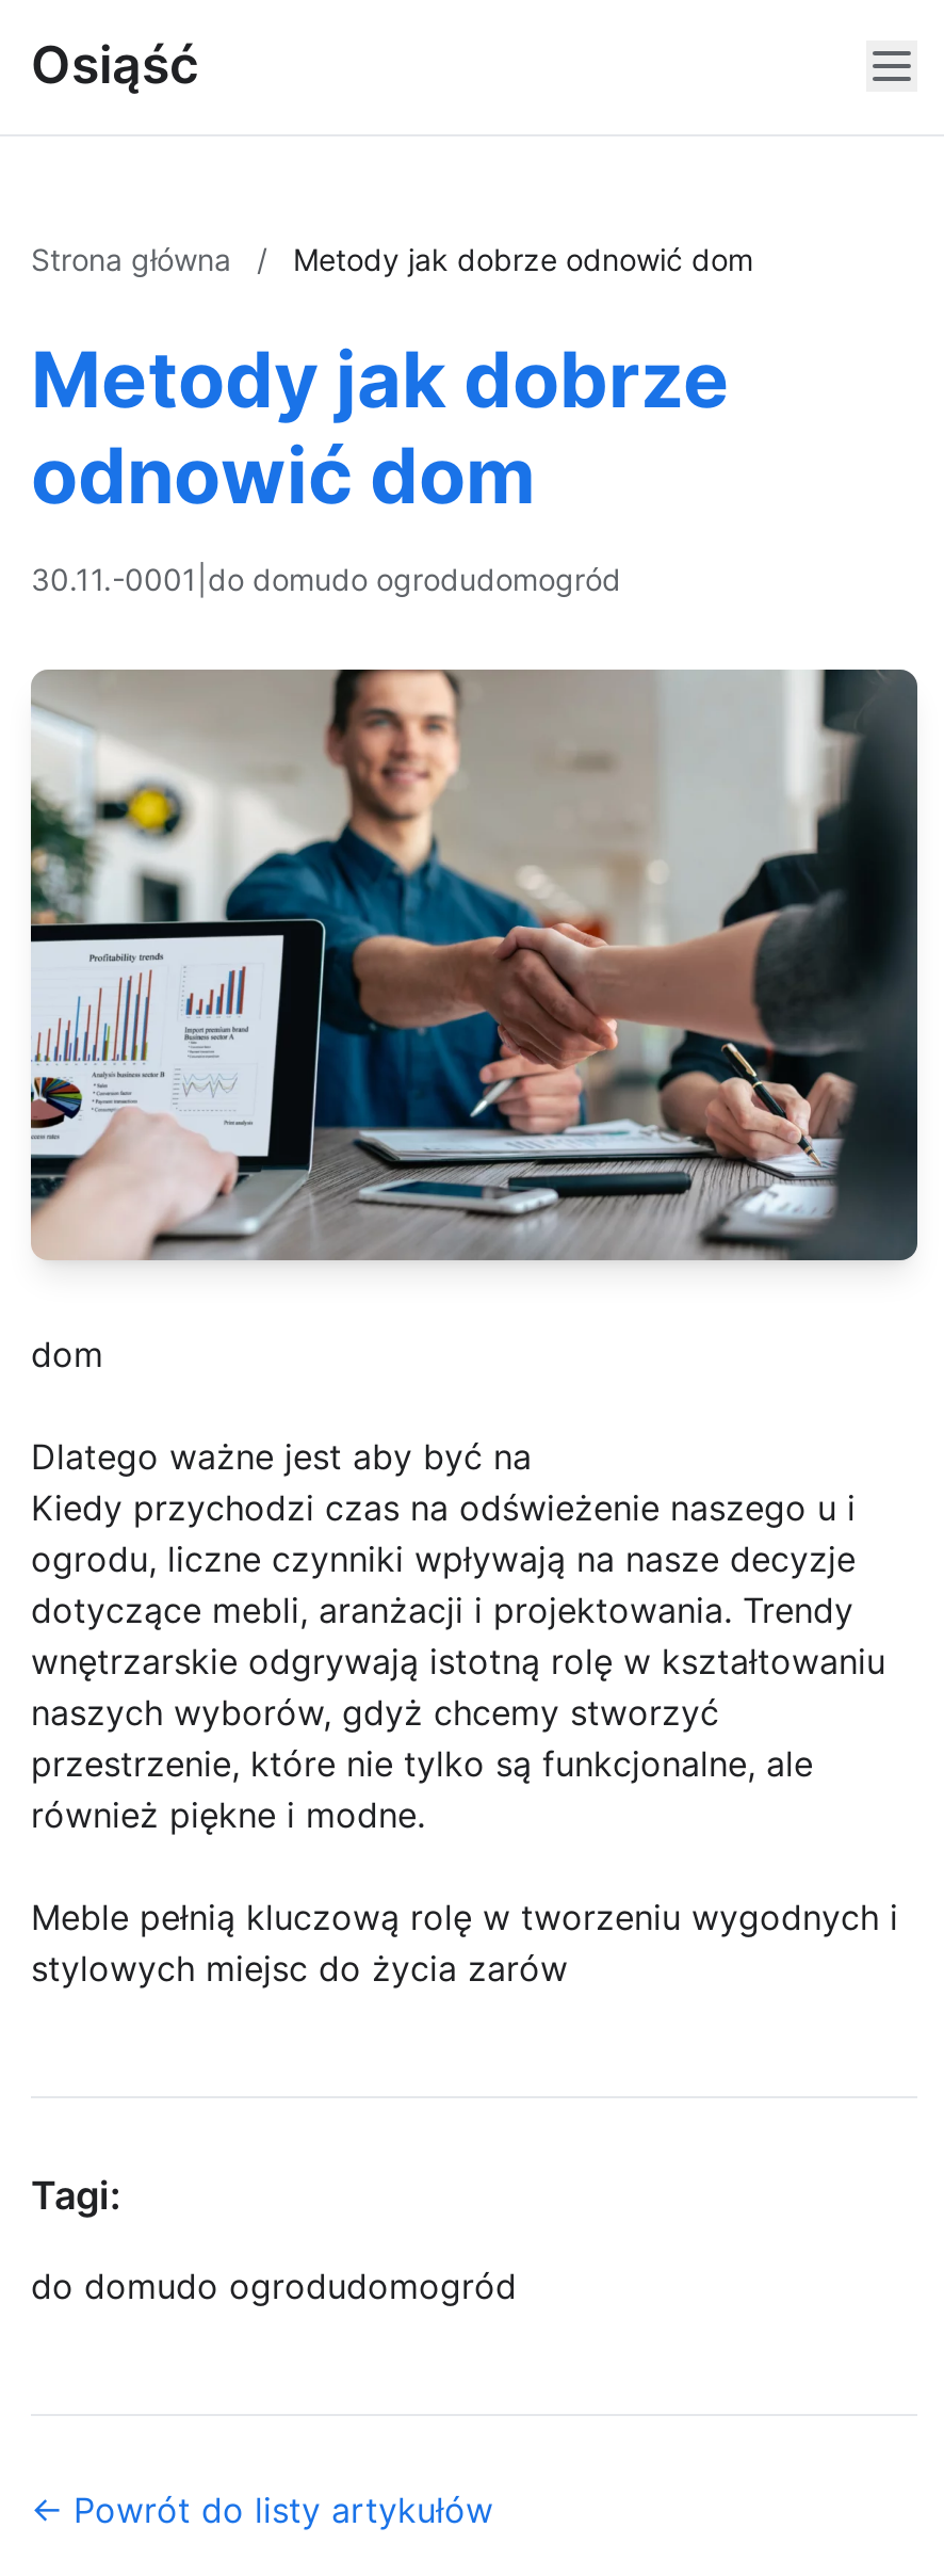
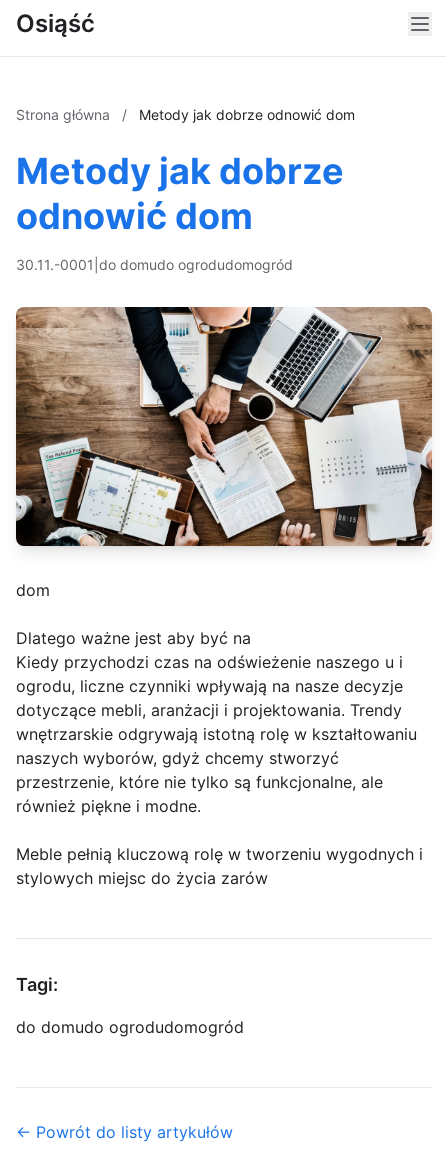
- [image]
+ [image]
